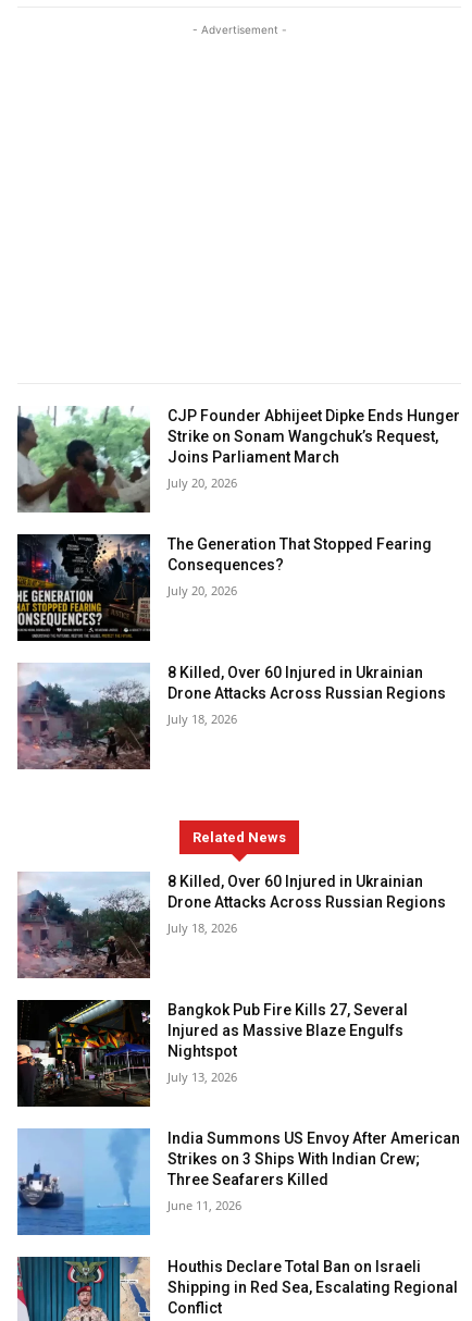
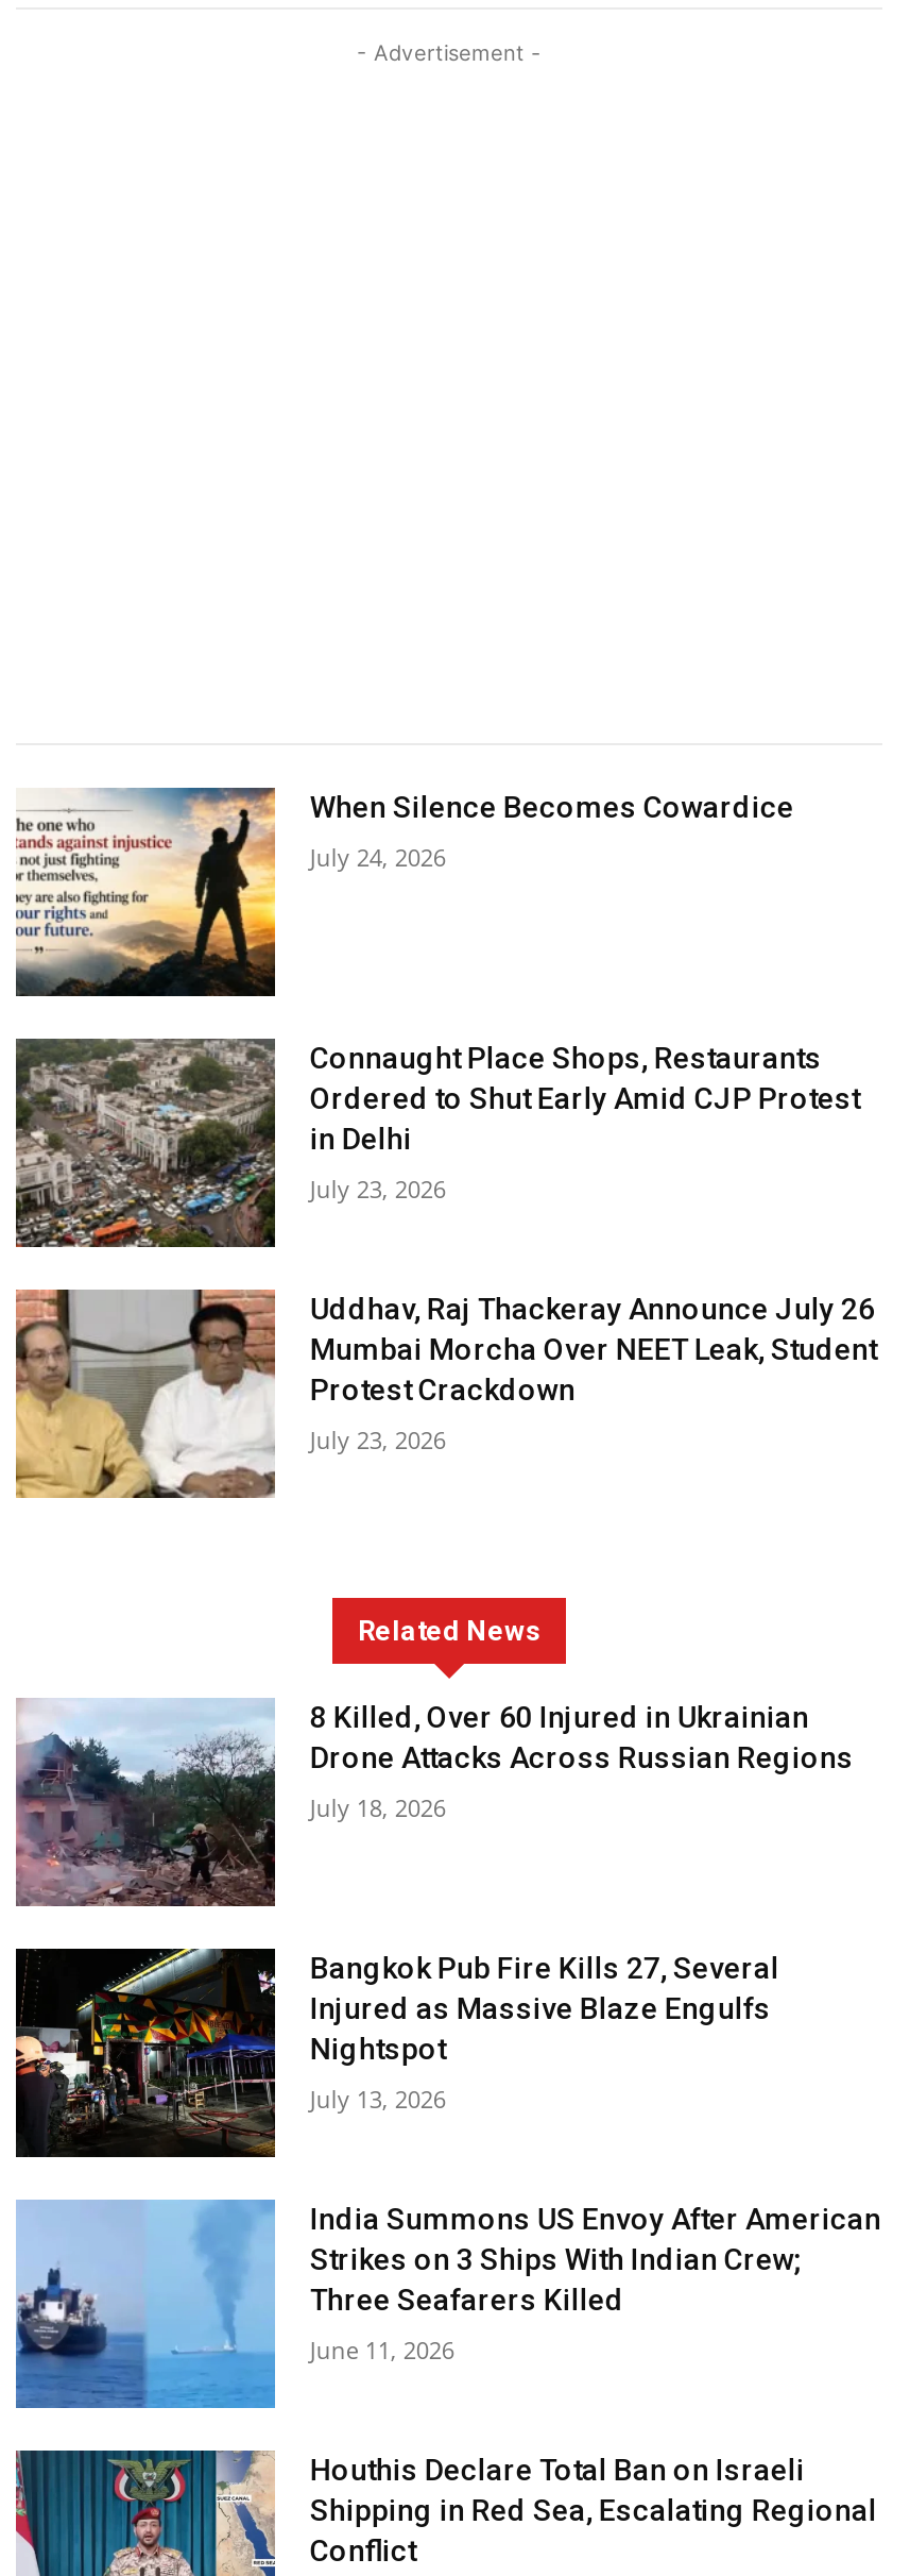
- [image]
- CJP Founder Abhijeet Dipke Ends Hunger
- Strike on Sonam Wangchuk’s Request,
- Joins Parliament March
+ [image]
+ When Silence Becomes Cowardice

- July 20, 2026
+ July 24, 2026

- [image]
- The Generation That Stopped Fearing
- Consequences?
+ [image]
+ Connaught Place Shops, Restaurants
+ Ordered to Shut Early Amid CJP Protest
+ in Delhi

- July 20, 2026
+ July 23, 2026

- [image]
- 8 Killed, Over 60 Injured in Ukrainian
- Drone Attacks Across Russian Regions
+ [image]
+ Uddhav, Raj Thackeray Announce July 26
+ Mumbai Morcha Over NEET Leak, Student
+ Protest Crackdown

- July 18, 2026
+ July 23, 2026
